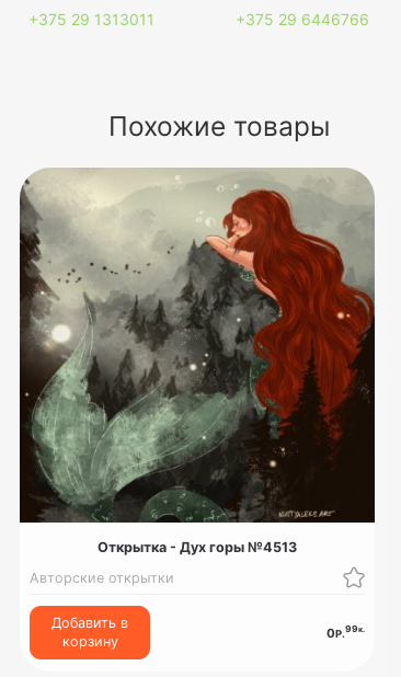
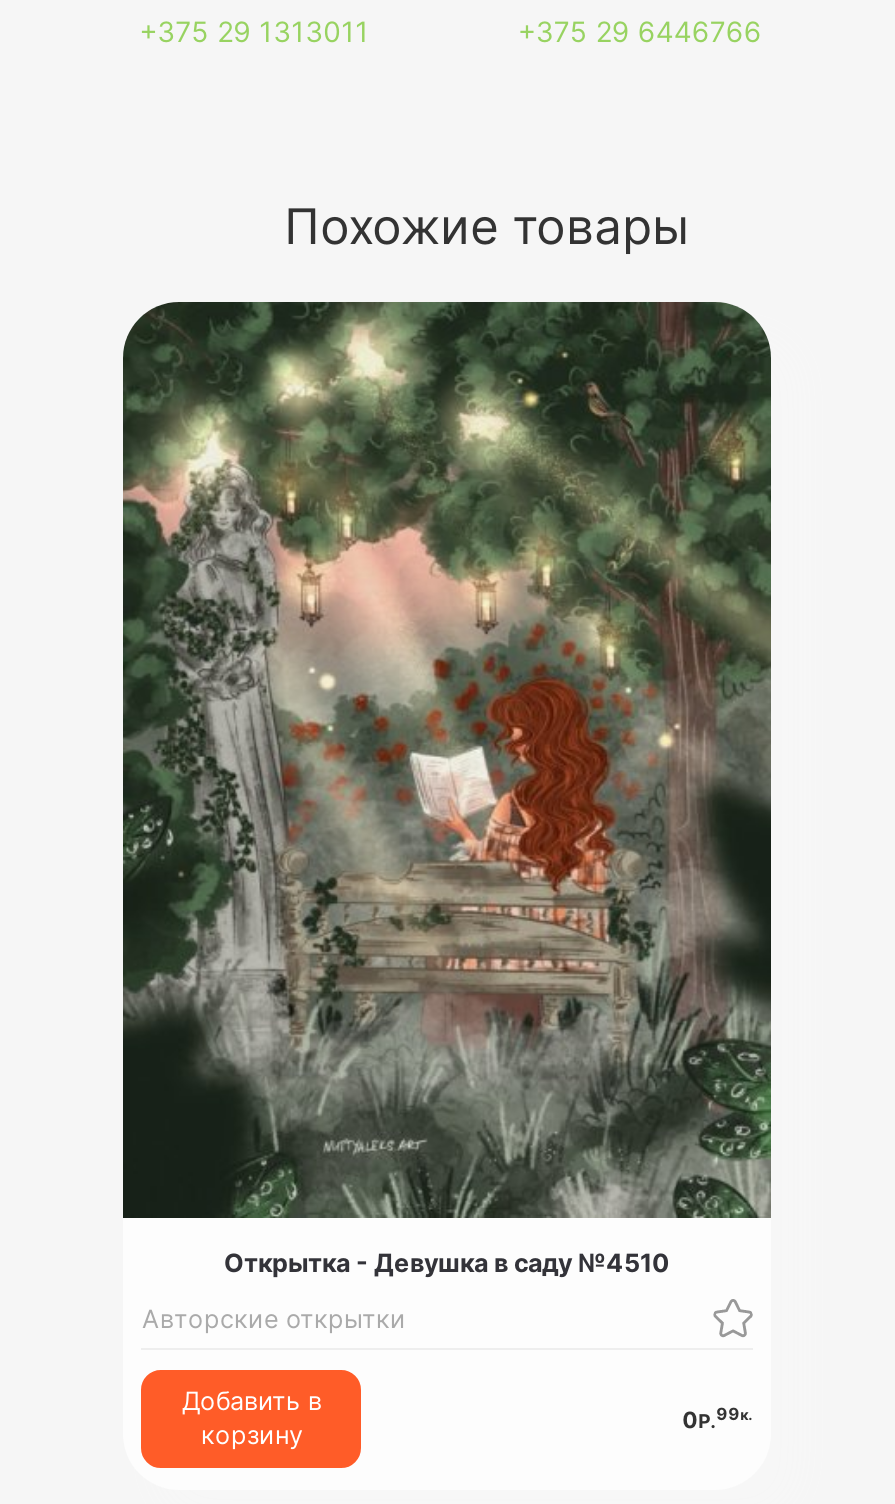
- [image]
- Открытка - Дух горы №4513
+ [image]
+ Открытка - Девушка в саду №4510
